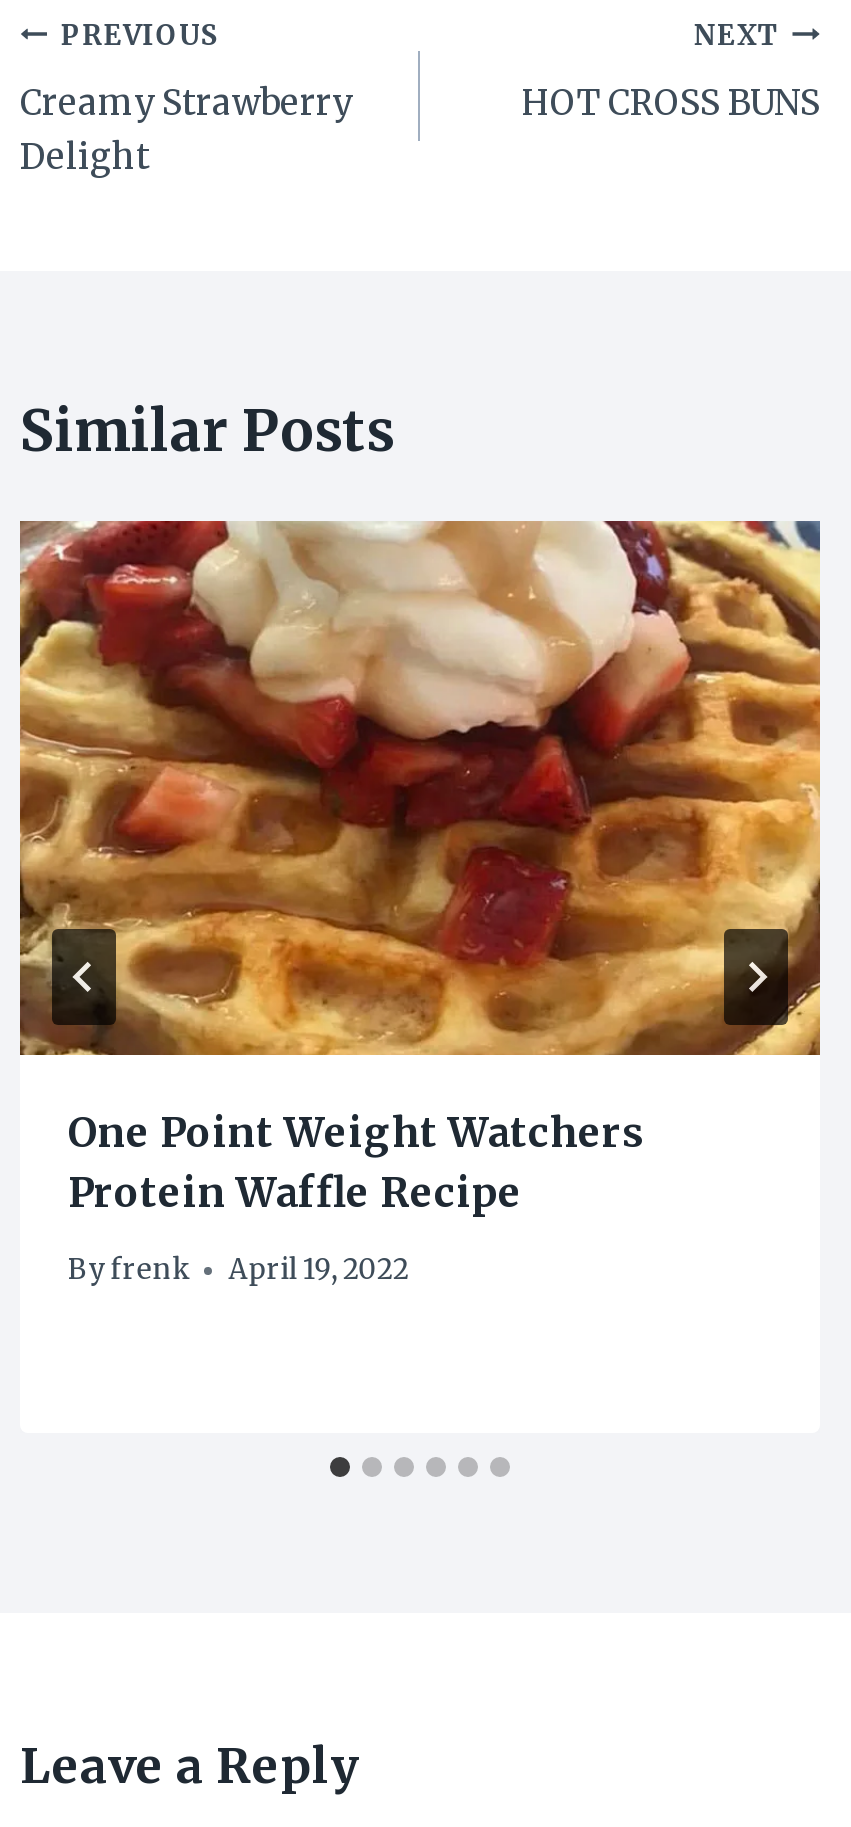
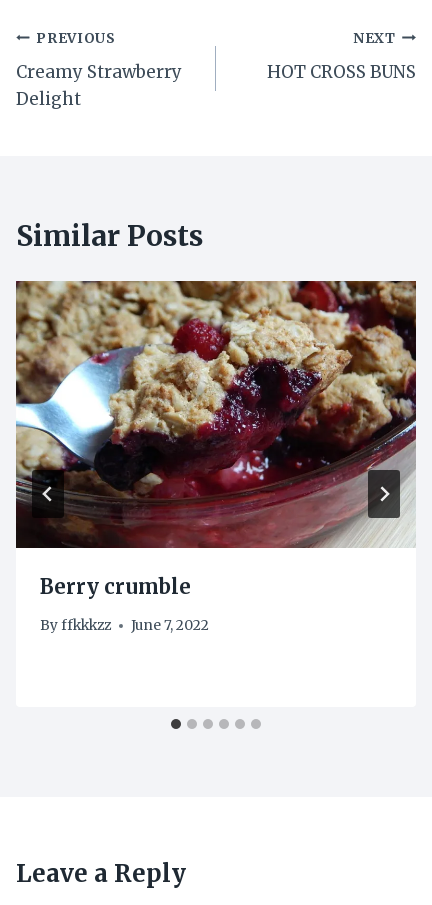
- [image]
- One Point Weight Watchers
- Protein Waffle Recipe
+ [image]
+ Berry crumble

- By frenk
- April 19, 2022
+ By ffkkkzz
+ June 7, 2022
